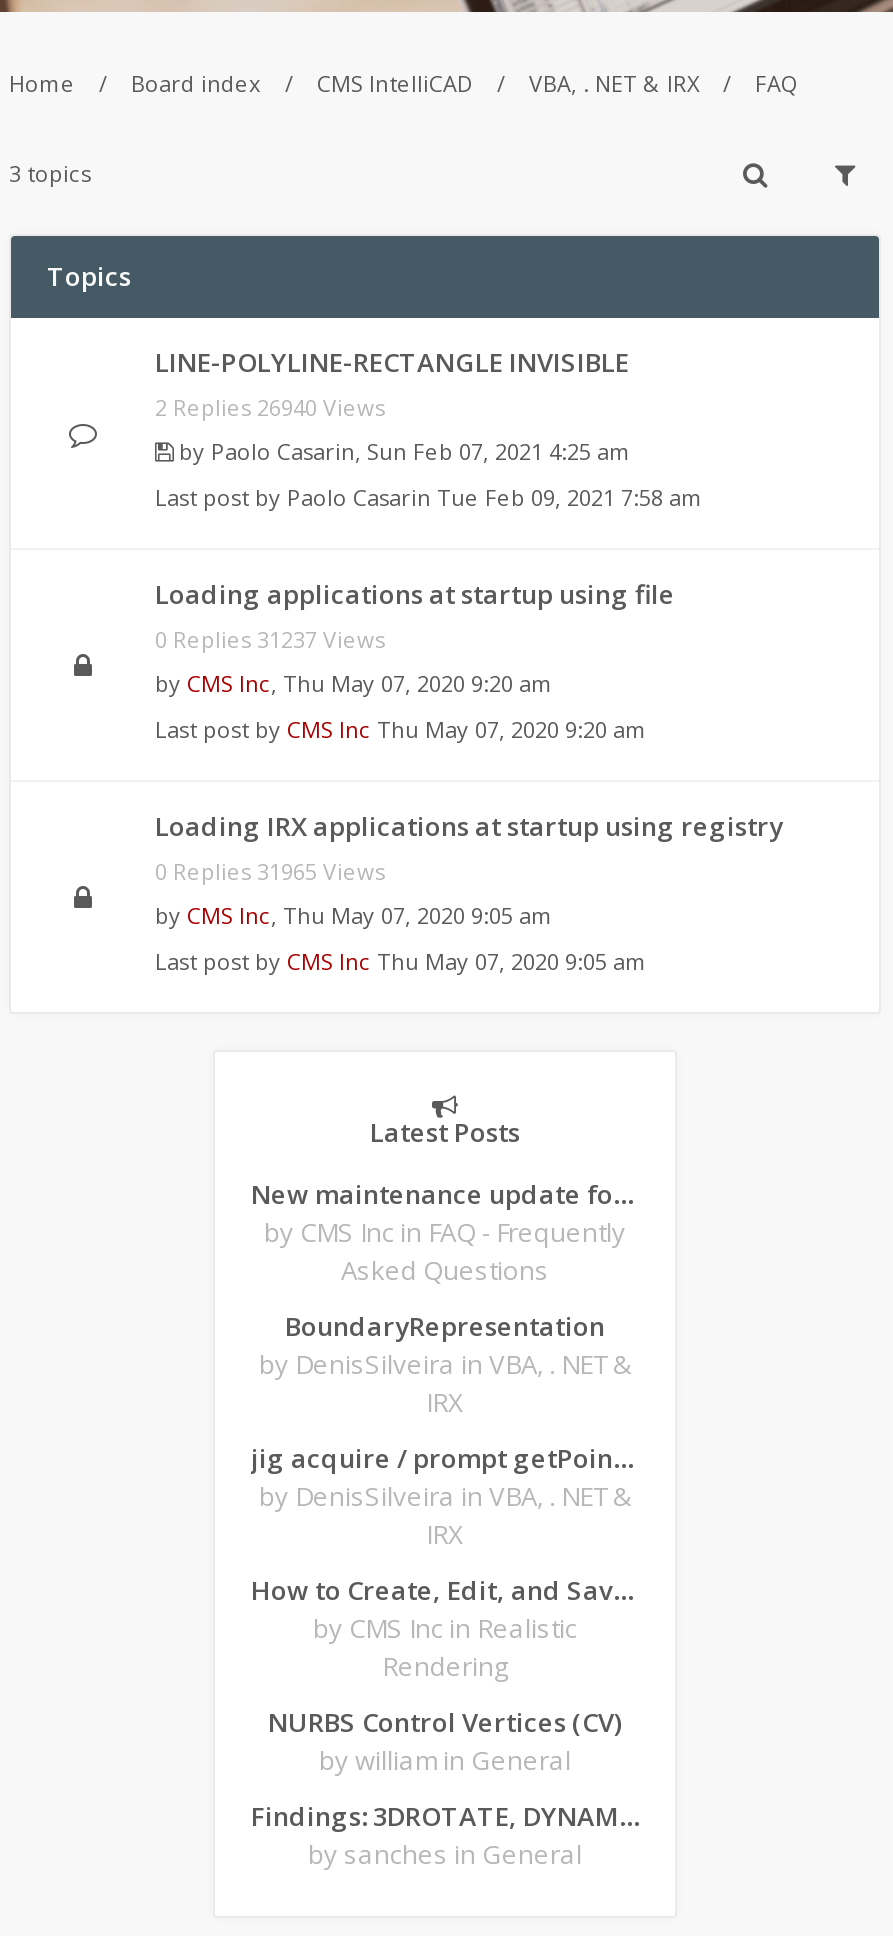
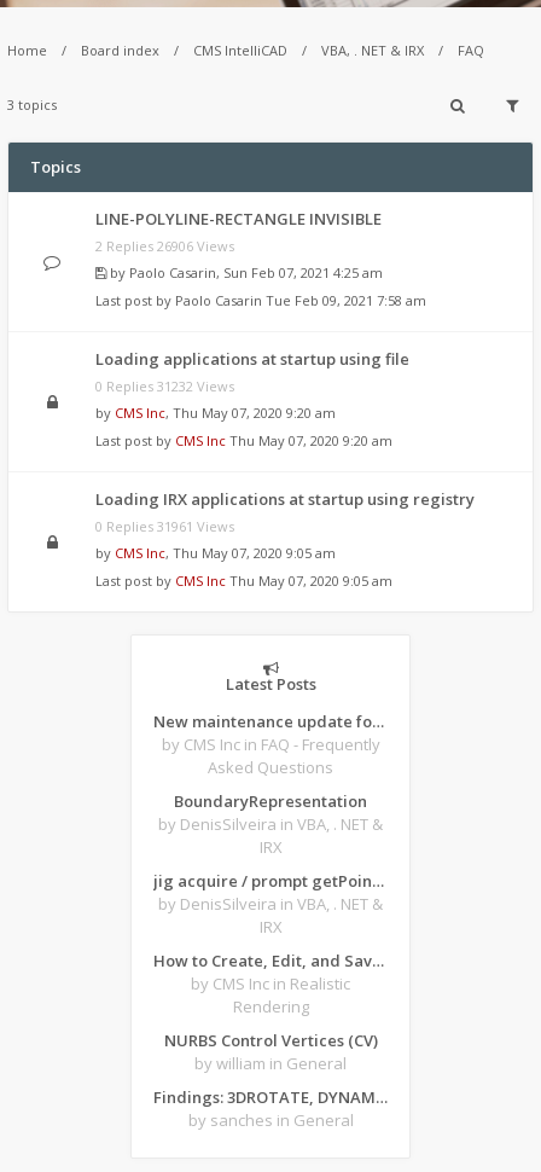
- 2 Replies 26940 Views
+ 2 Replies 26906 Views

- 0 Replies 31237 Views
+ 0 Replies 31232 Views

- 0 Replies 31965 Views
+ 0 Replies 31961 Views
